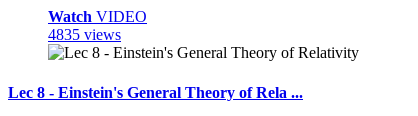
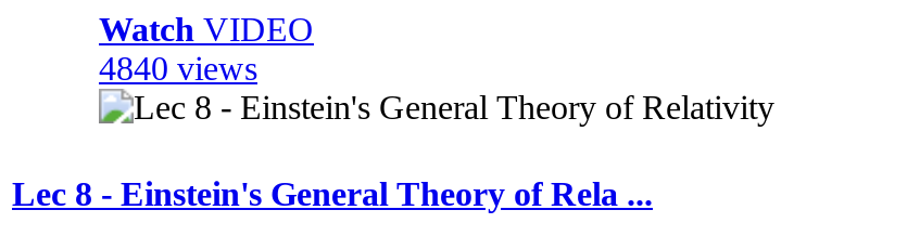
- 4835 views
+ 4840 views
